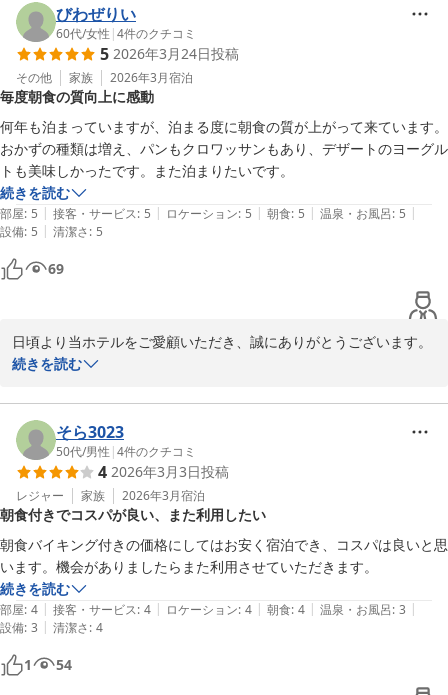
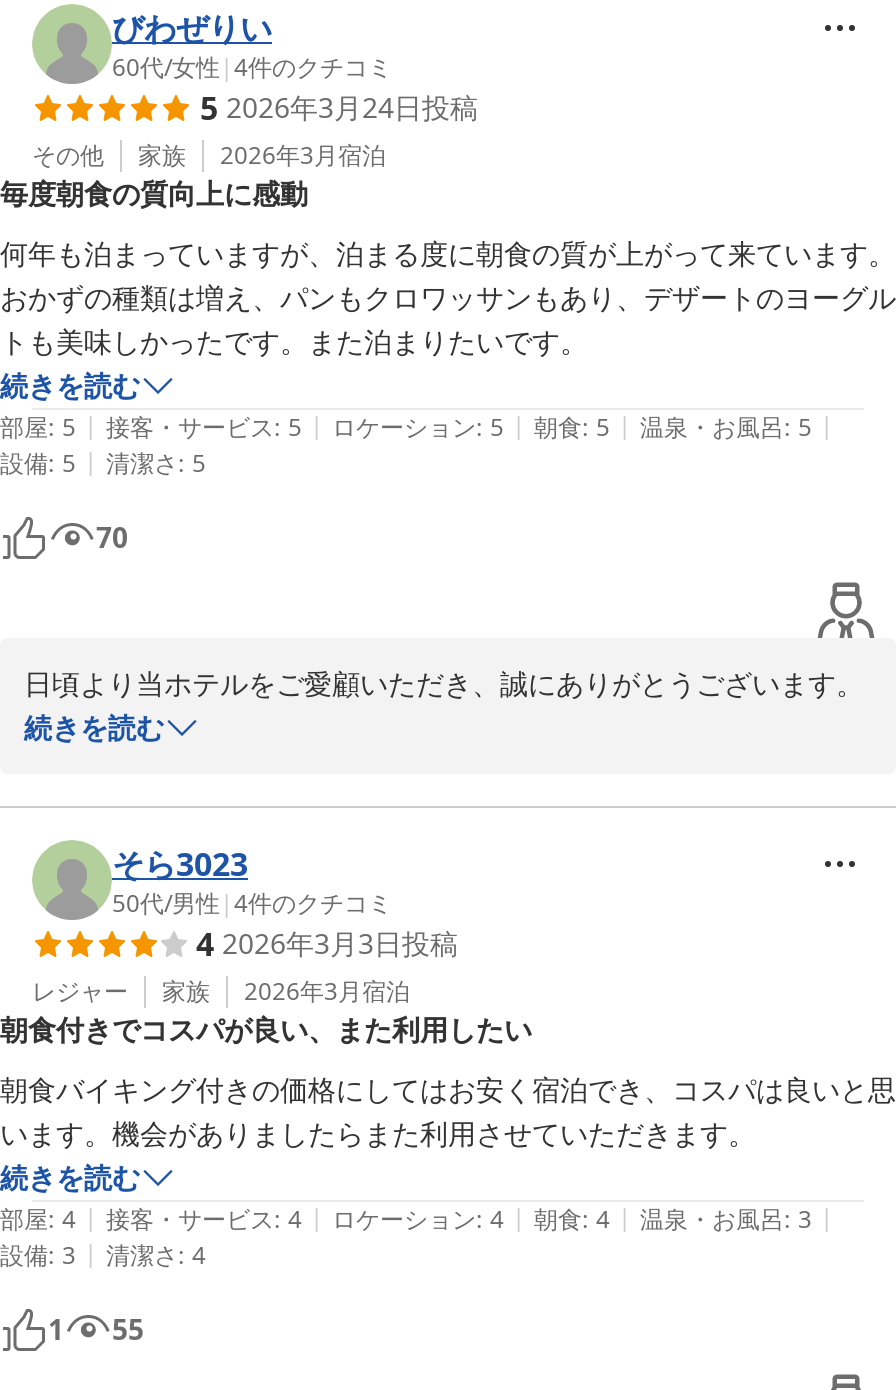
- 69
+ 70

- 1 54
+ 1 55
